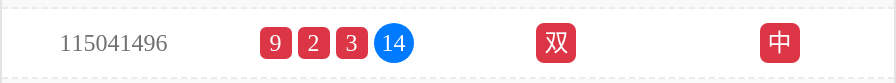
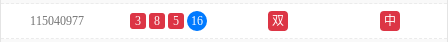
- 115041496
- 9
- 2
+ 115040977

- 14
+ 8
+ 5
+ 16
